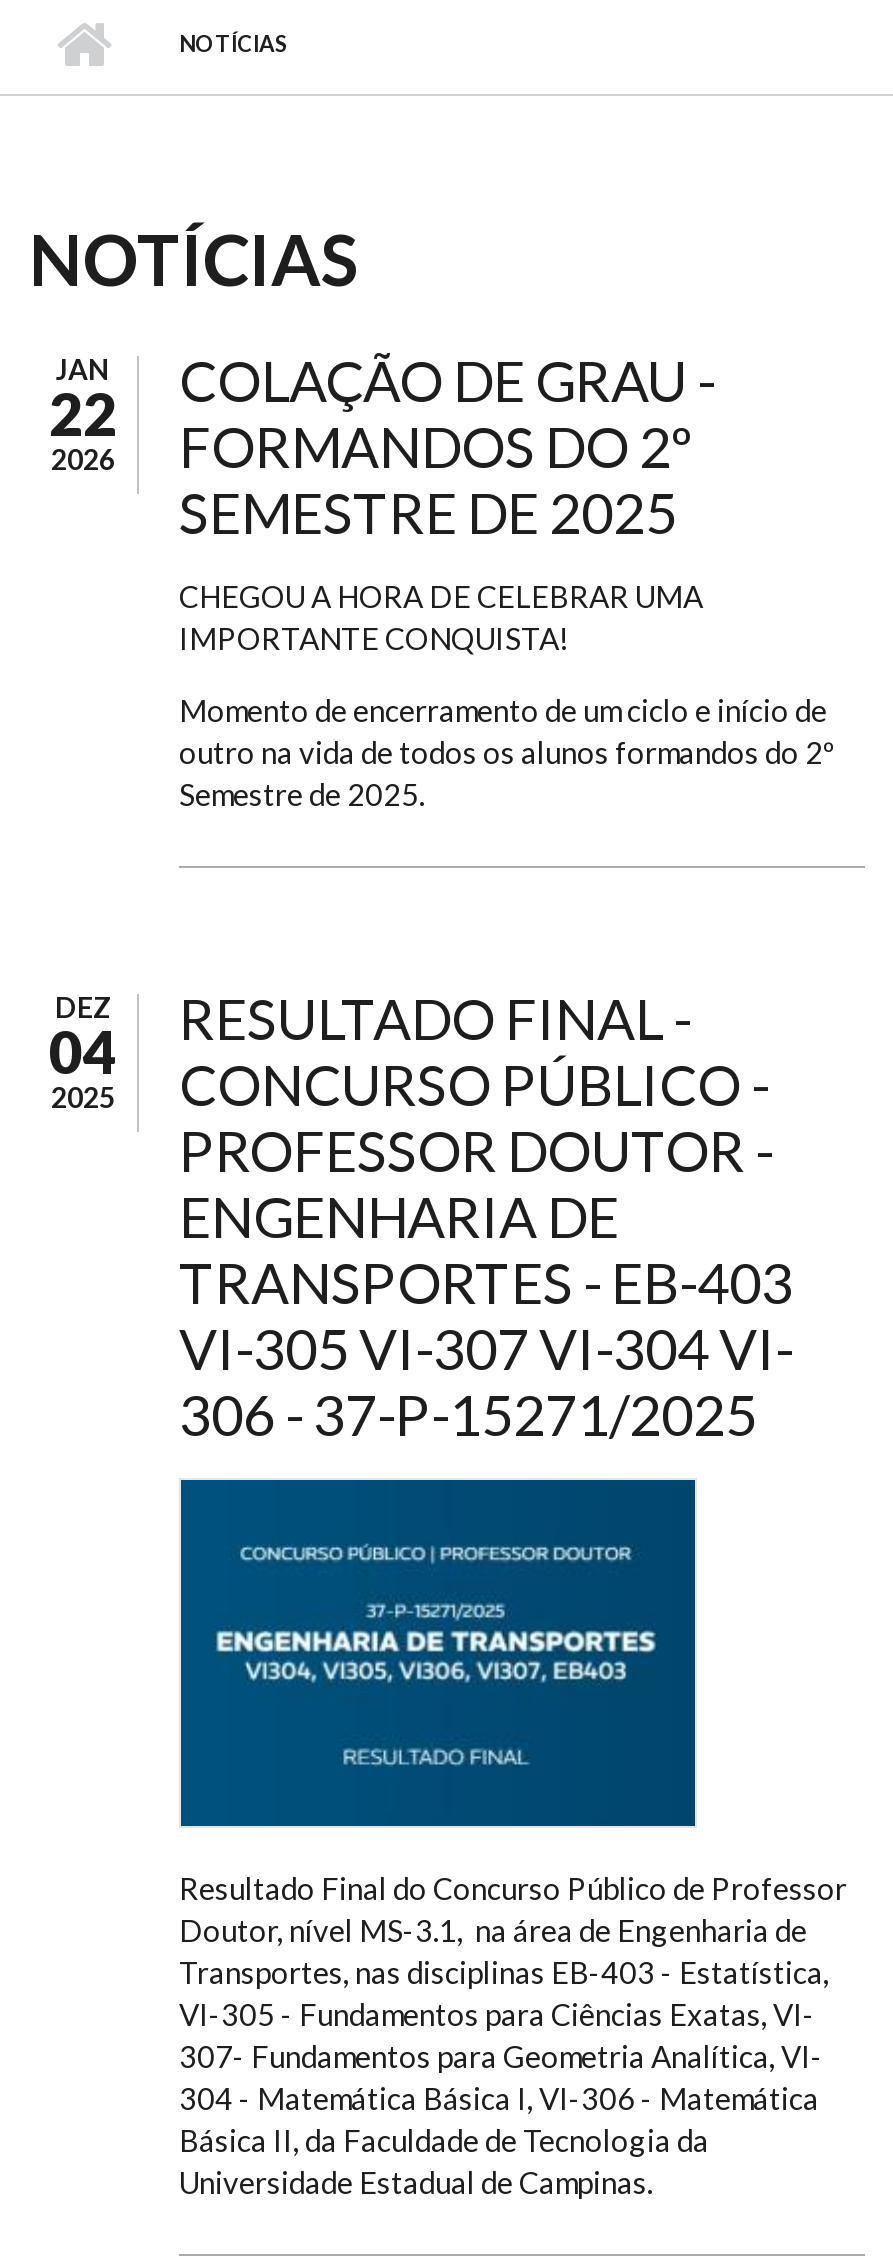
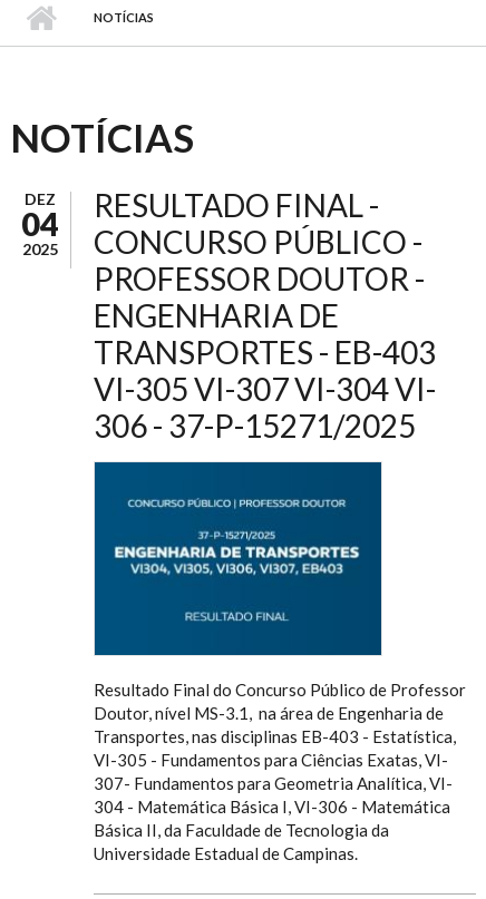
- JAN
- 22
- 2026

- COLAÇÃO DE GRAU -
- FORMANDOS DO 2º
- SEMESTRE DE 2025
- CHEGOU A HORA DE CELEBRAR UMA
- IMPORTANTE CONQUISTA!
- Momento de encerramento de um ciclo e início de
- outro na vida de todos os alunos formandos do 2º
- Semestre de 2025.
